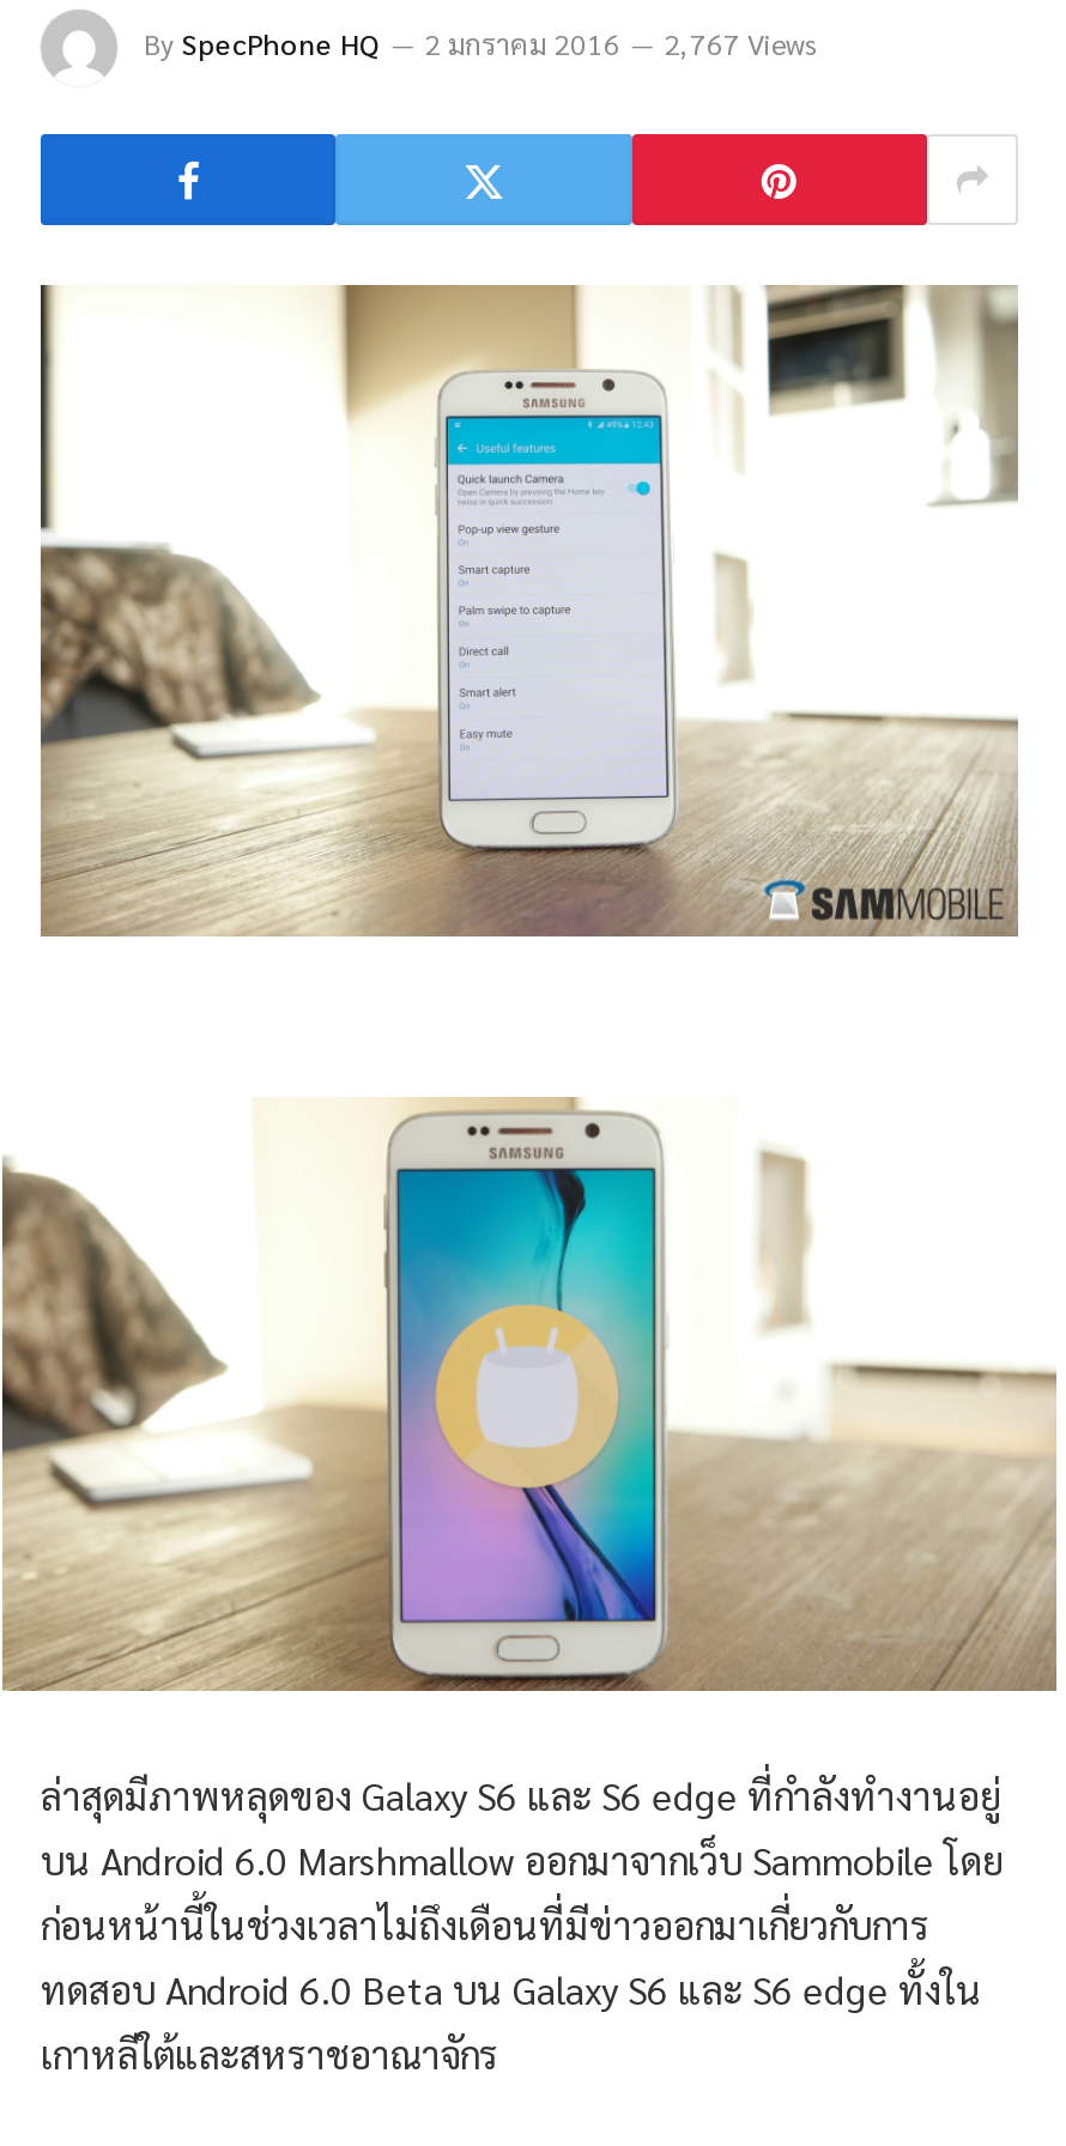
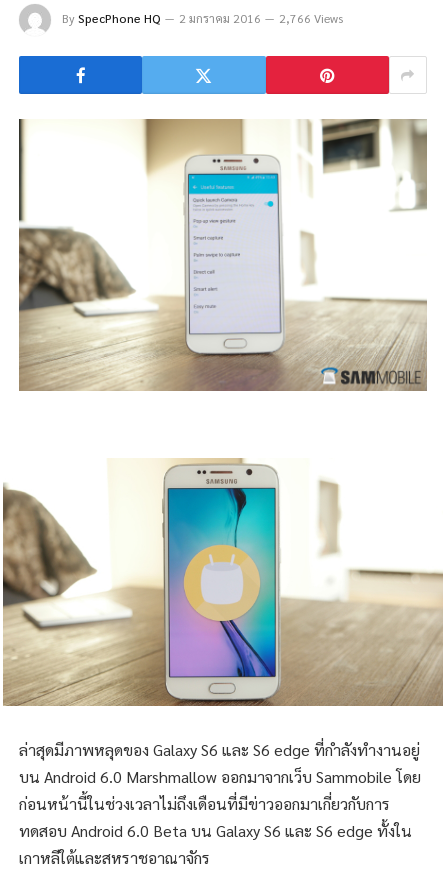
- By SpecPhone HQ 2 มกราคม 2016 2,767 Views
+ By SpecPhone HQ 2 มกราคม 2016 2,766 Views
